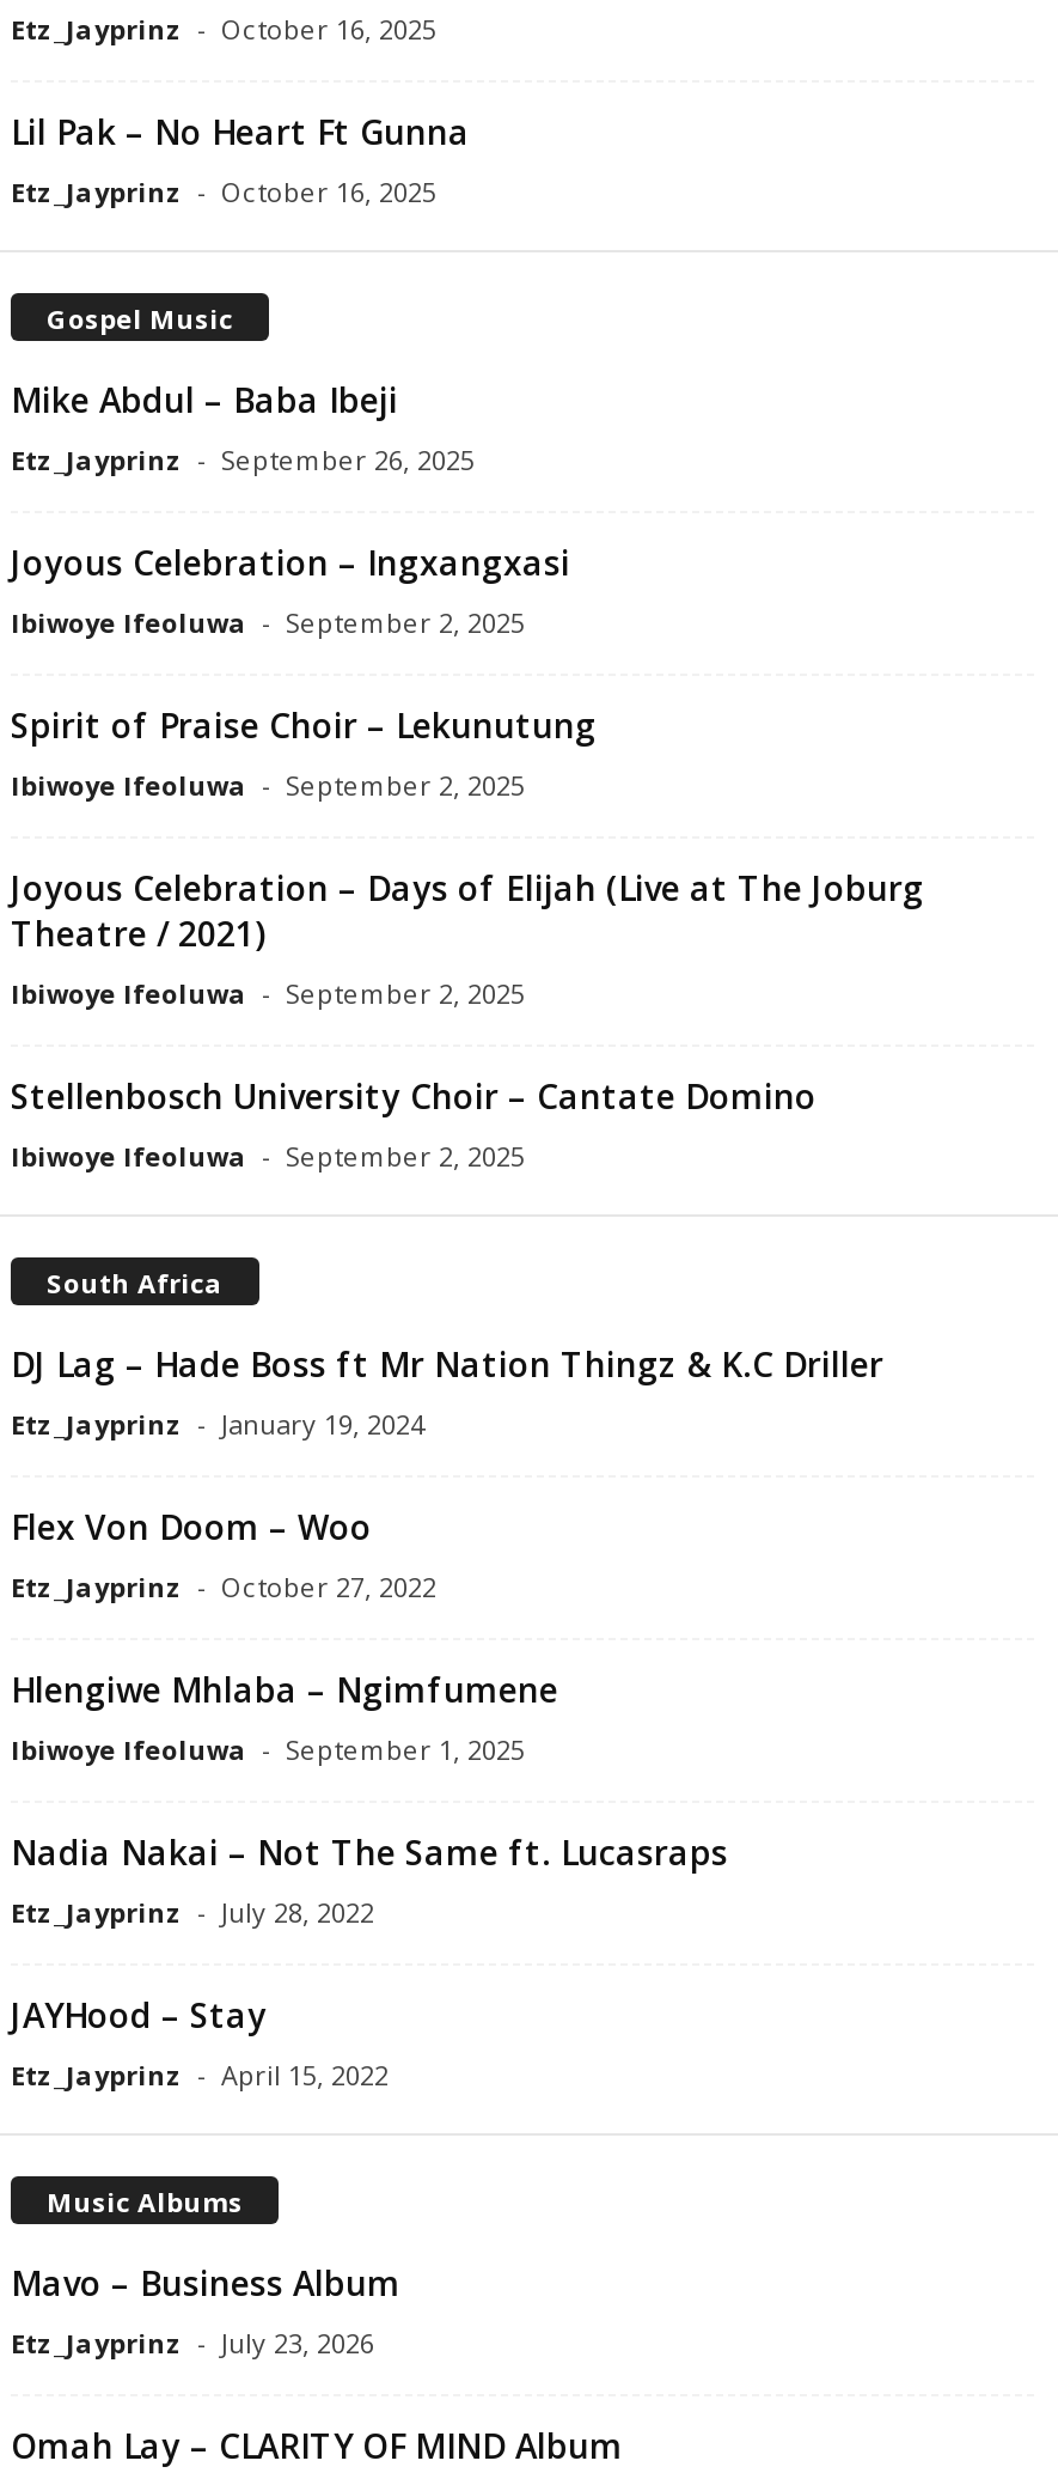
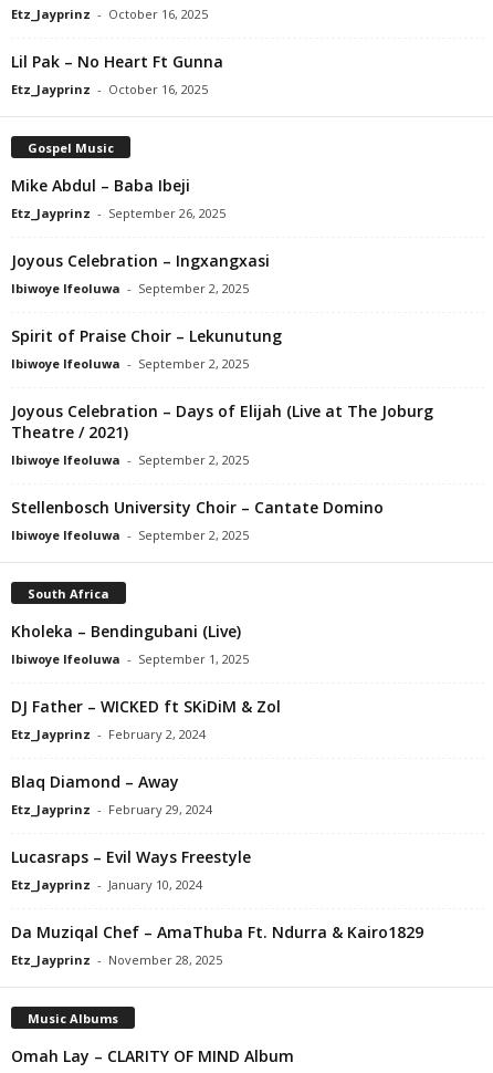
- DJ Lag – Hade Boss ft Mr Nation Thingz & K.C Driller
- Etz_Jayprinz - January 19, 2024
- Flex Von Doom – Woo
- Etz_Jayprinz - October 27, 2022
- Hlengiwe Mhlaba – Ngimfumene
+ Kholeka – Bendingubani (Live)

moved up: Ibiwoye Ifeoluwa - September 1, 2025

- Nadia Nakai – Not The Same ft. Lucasraps
- Etz_Jayprinz - July 28, 2022
- JAYHood – Stay
- Etz_Jayprinz - April 15, 2022
+ DJ Father – WICKED ft SKiDiM & Zol
+ Etz_Jayprinz - February 2, 2024
+ Blaq Diamond – Away
+ Etz_Jayprinz - February 29, 2024
+ Lucasraps – Evil Ways Freestyle
+ Etz_Jayprinz - January 10, 2024
+ Da Muziqal Chef – AmaThuba Ft. Ndurra & Kairo1829
+ Etz_Jayprinz - November 28, 2025

- Mavo – Business Album
- Etz_Jayprinz - July 23, 2026
